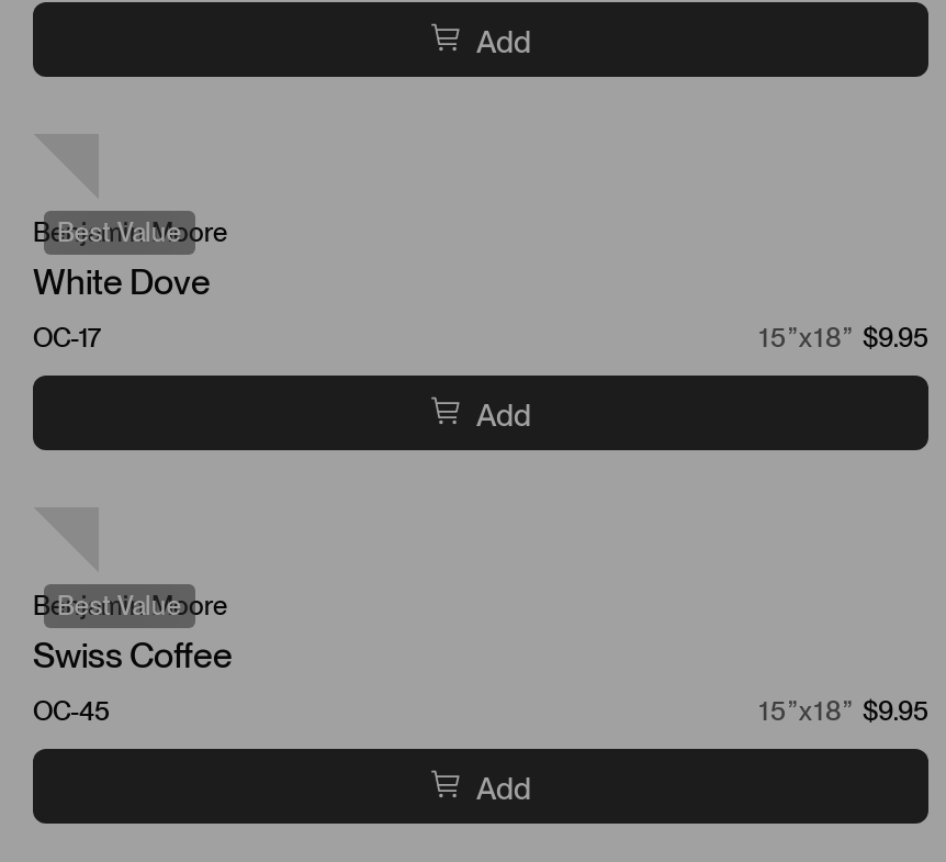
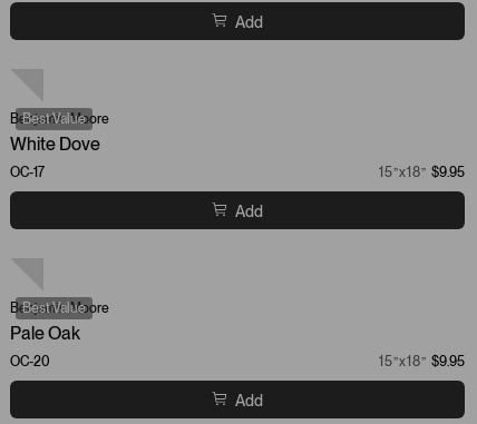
- Swiss Coffee
+ Pale Oak

- OC-45
+ OC-20
